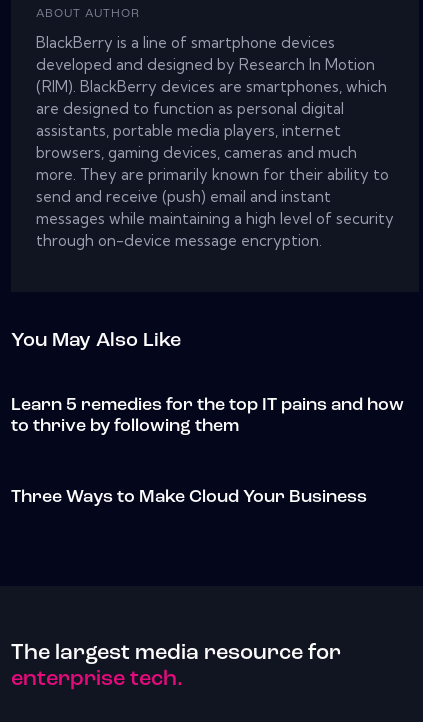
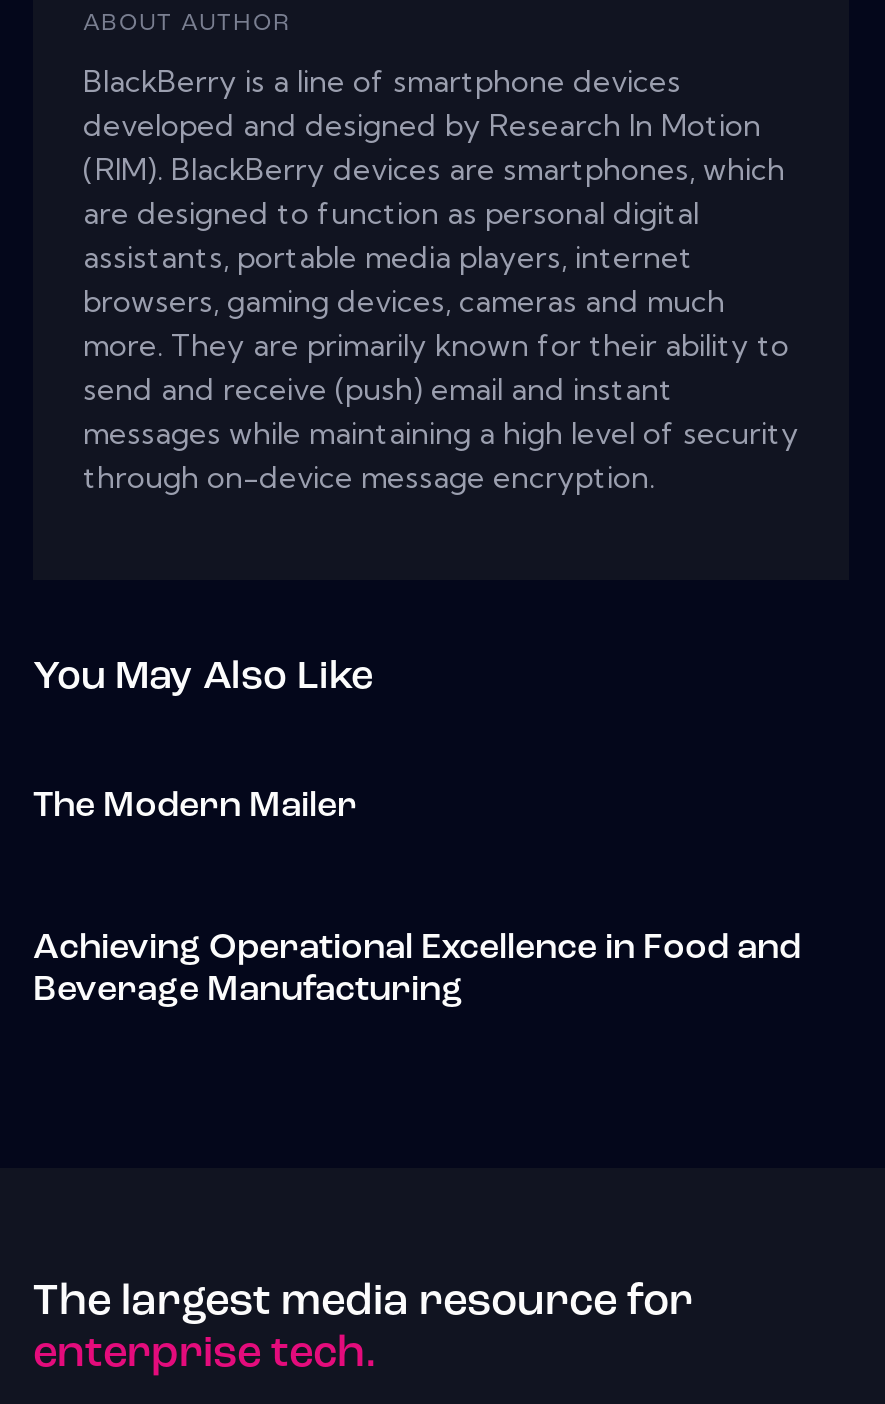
- Learn 5 remedies for the top IT pains and how
- to thrive by following them
+ The Modern Mailer

- Three Ways to Make Cloud Your Business
+ Achieving Operational Excellence in Food and
+ Beverage Manufacturing
